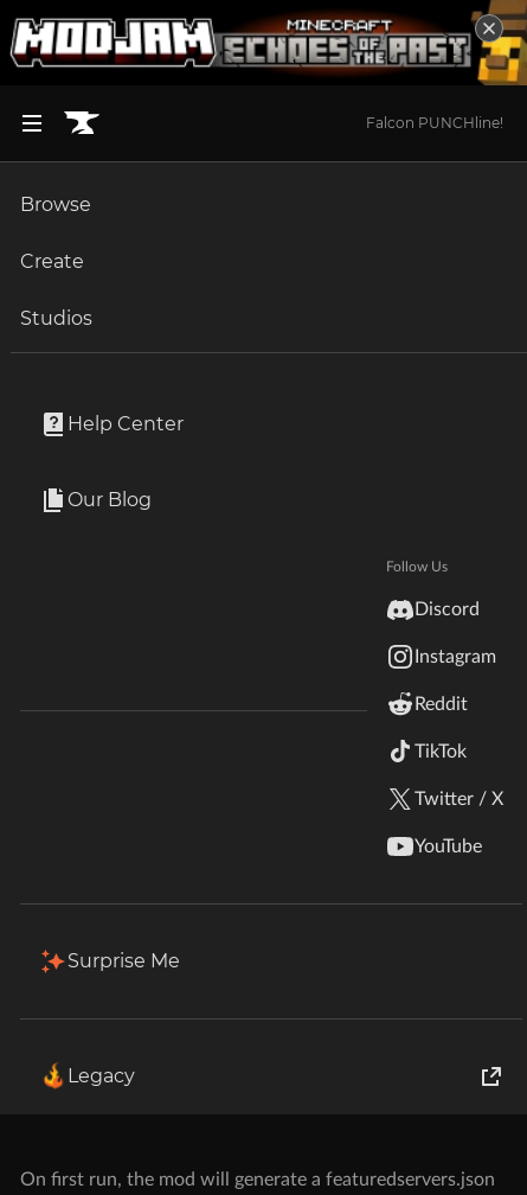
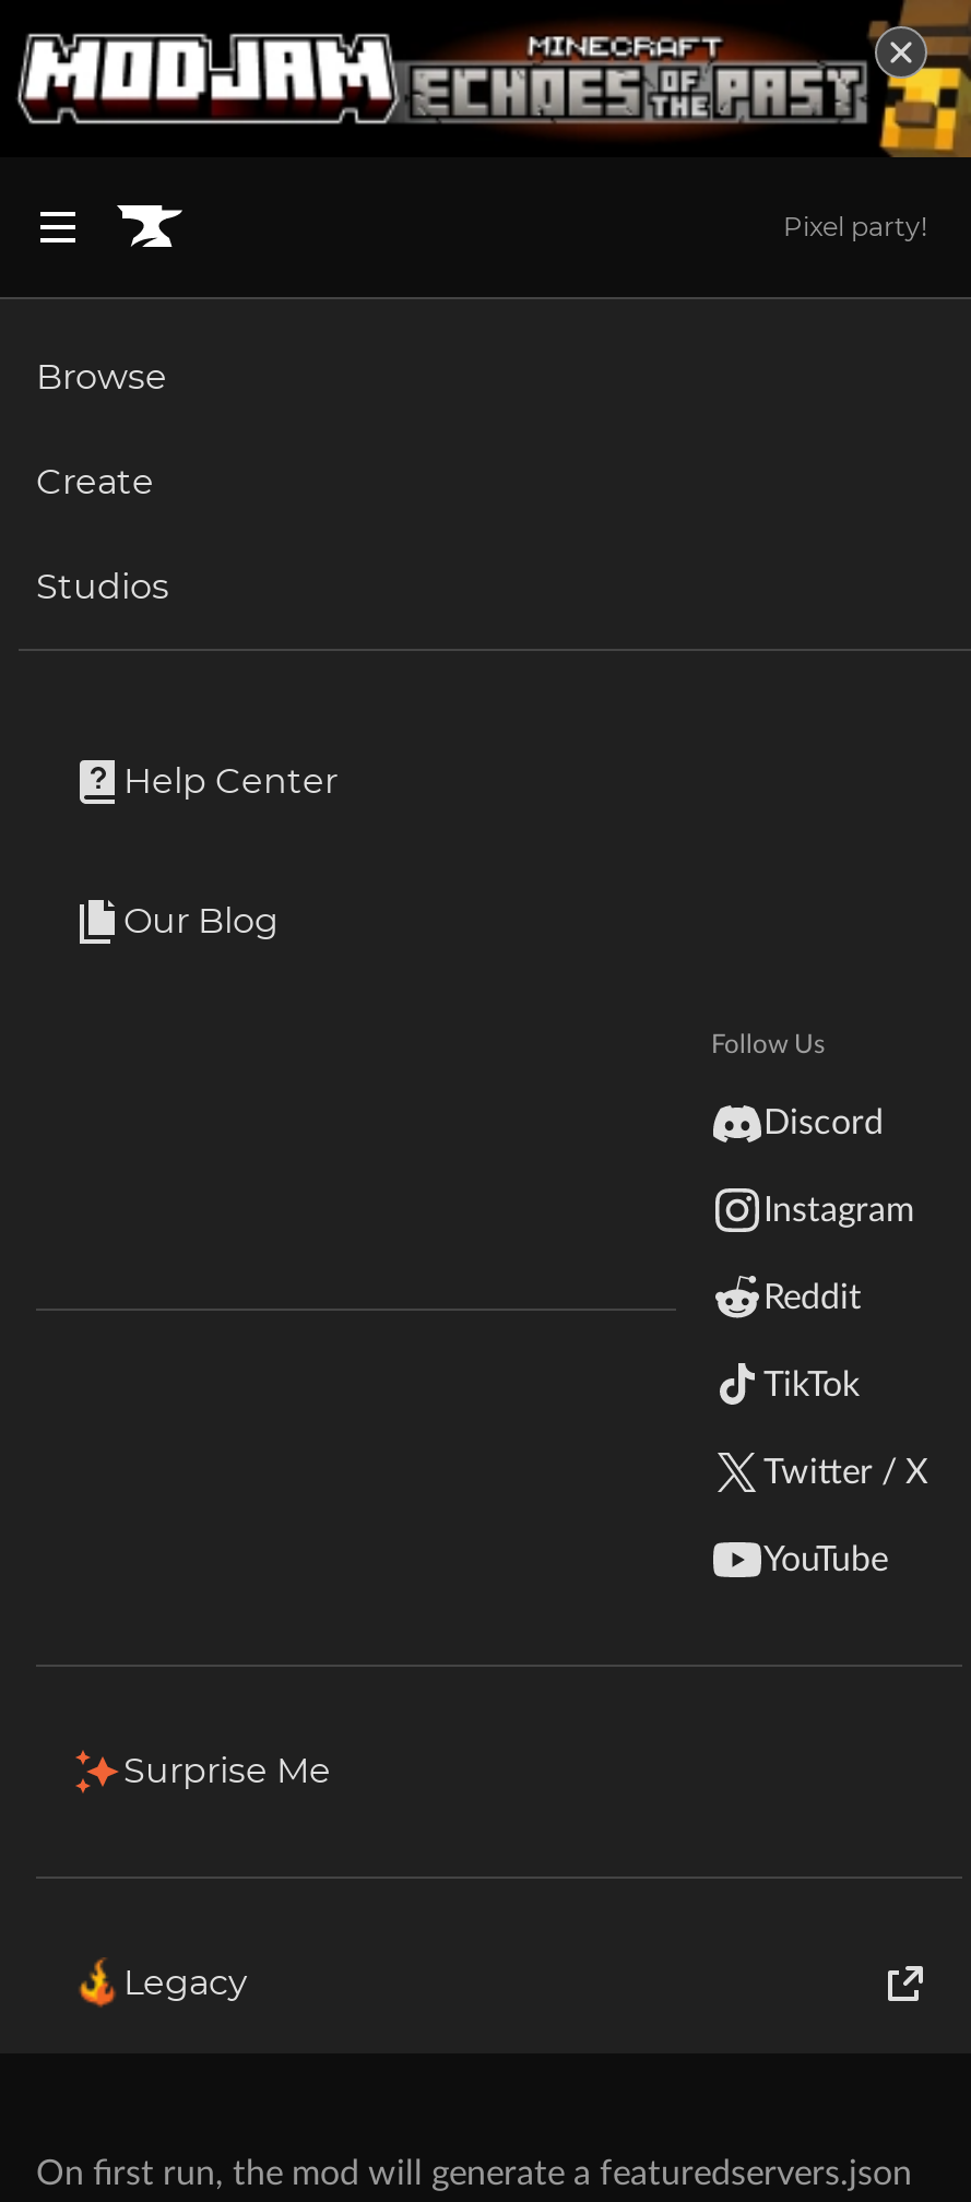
- Falcon PUNCHline!
+ Pixel party!
